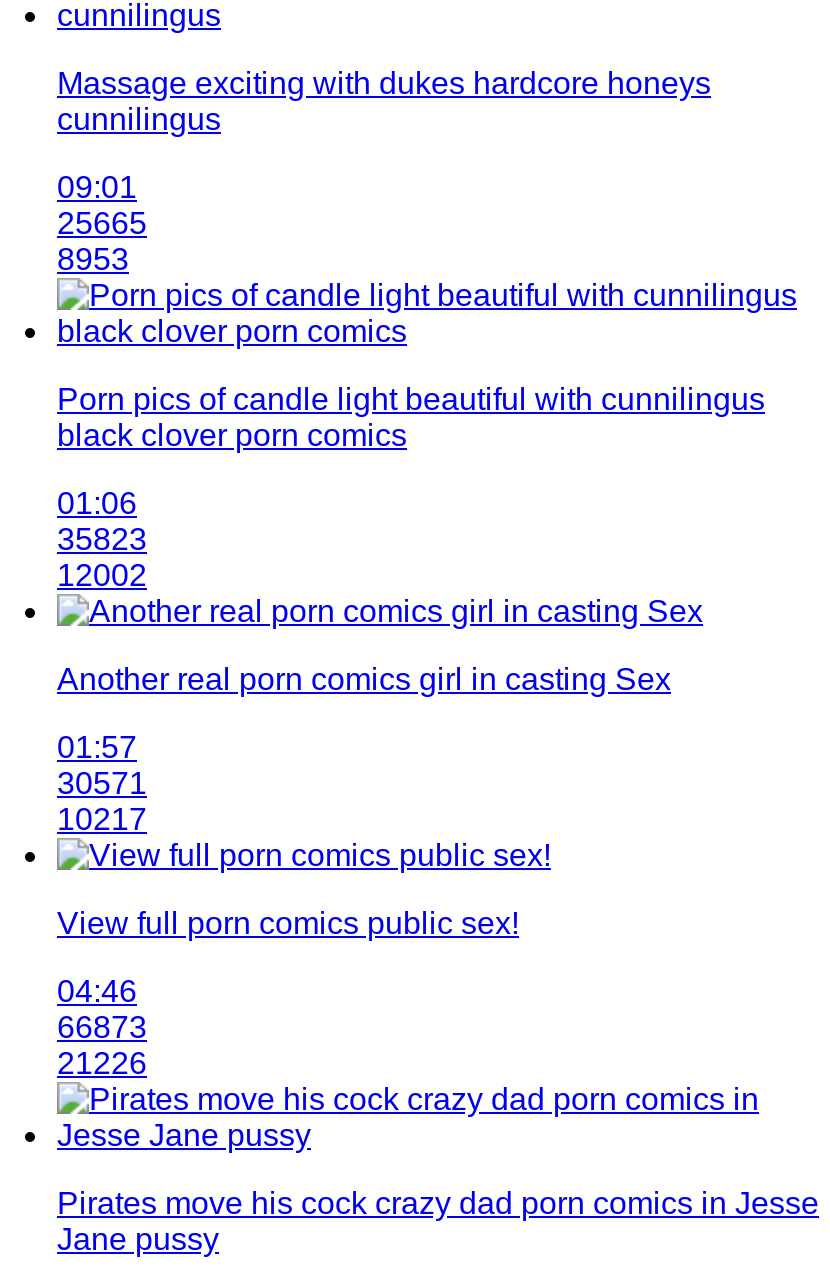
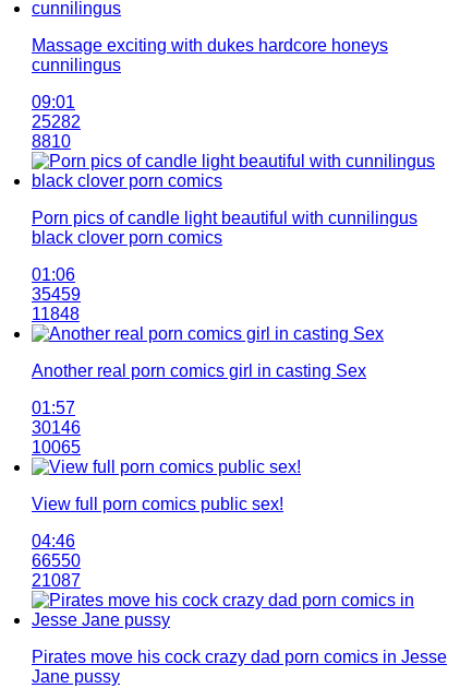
- 25665
+ 25282

- 8953
+ 8810

- 35823
+ 35459

- 12002
+ 11848

- 30571
+ 30146

- 10217
+ 10065

- 66873
+ 66550

- 21226
+ 21087
